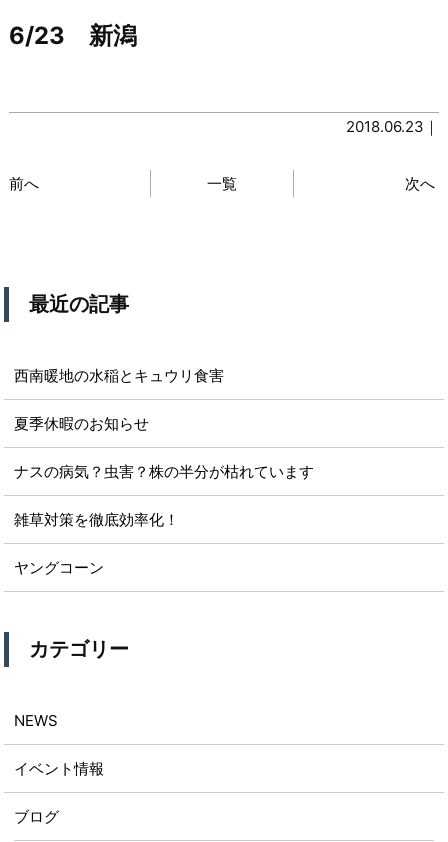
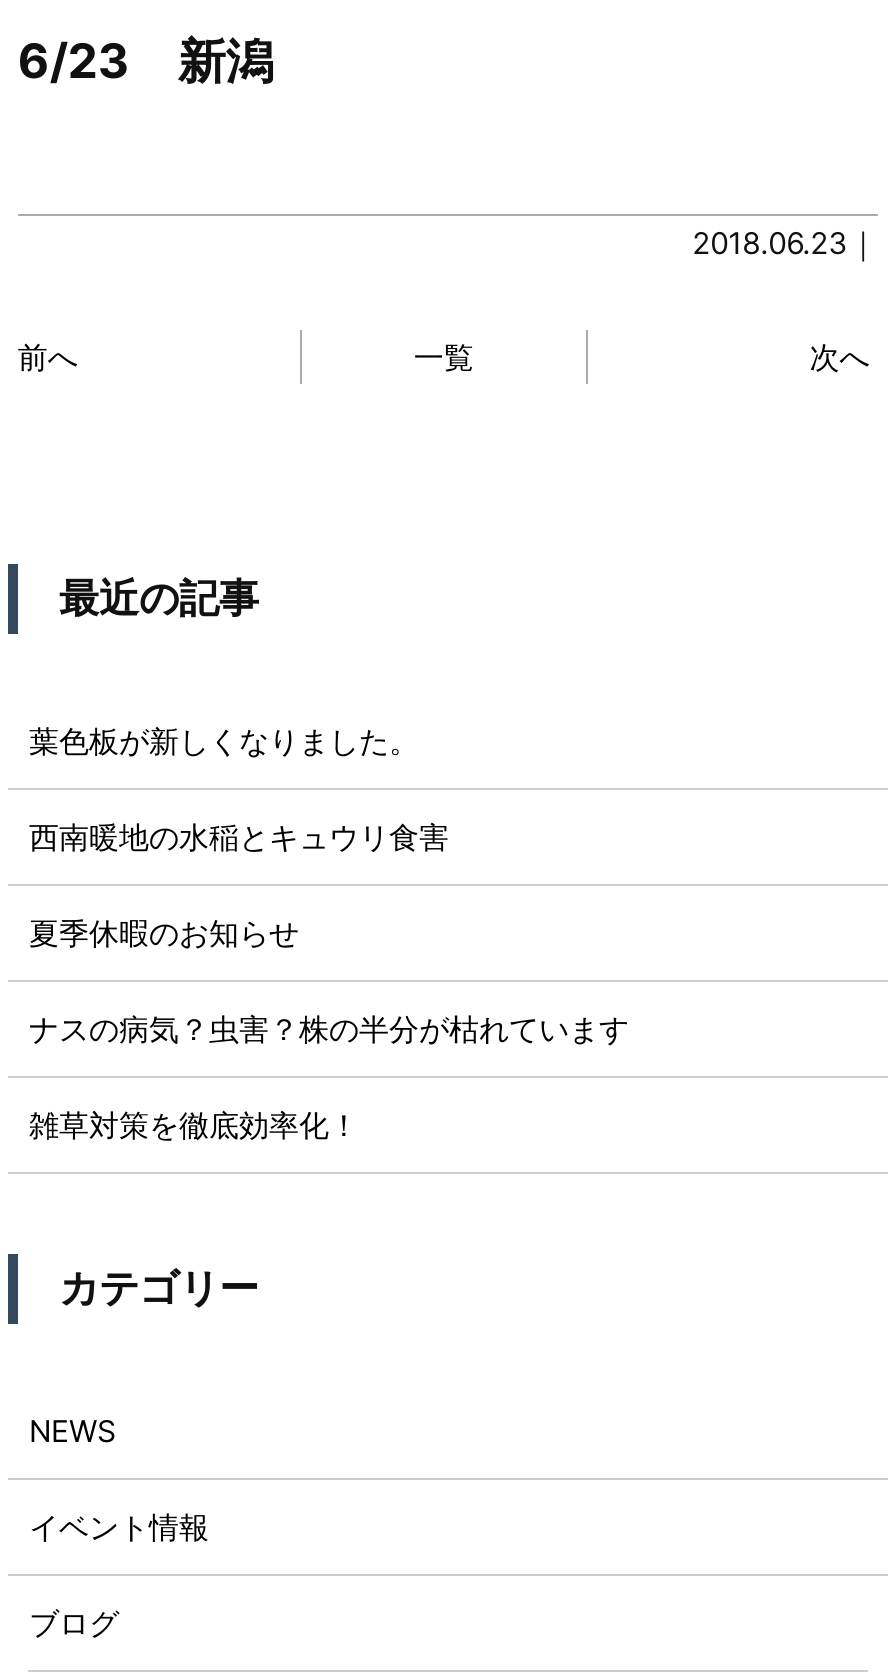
+ 葉色板が新しくなりました。

moved down: 西南暖地の水稲とキュウリ食害 | 夏季休暇のお知らせ | ナスの病気？虫害？株の半分が枯れています | 雑草対策を徹底効率化！

- ヤングコーン
